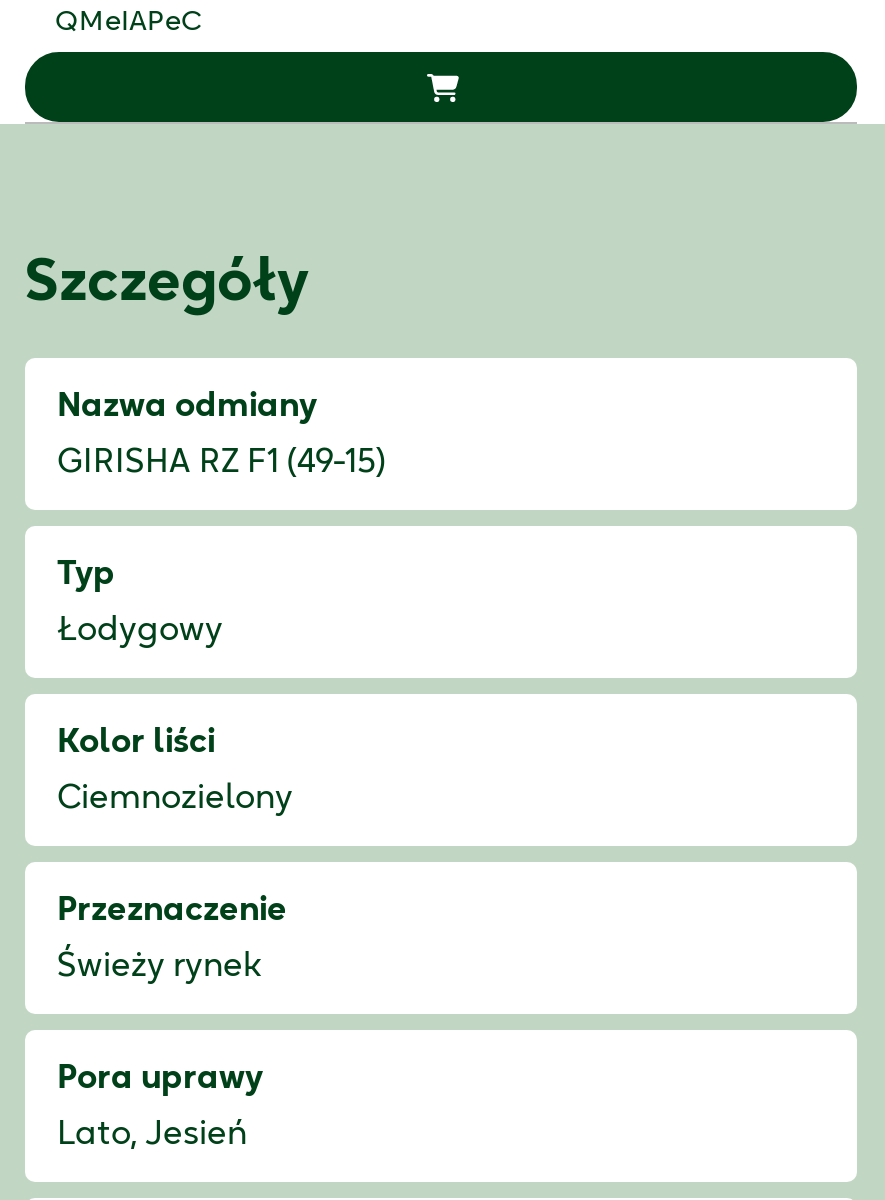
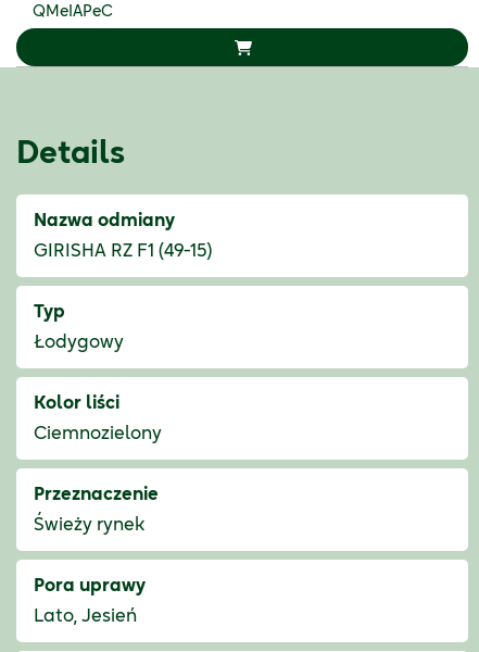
- Szczegóły
+ Details
